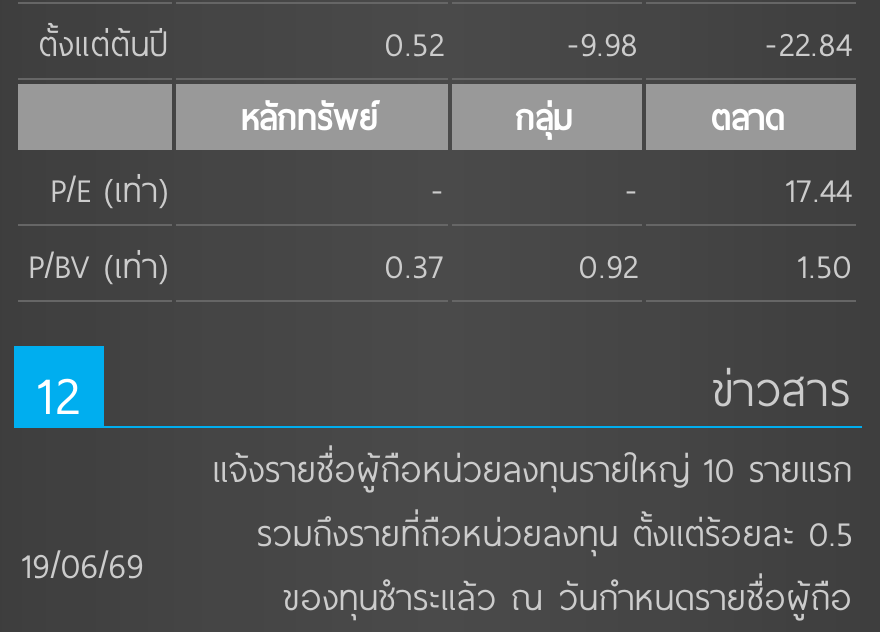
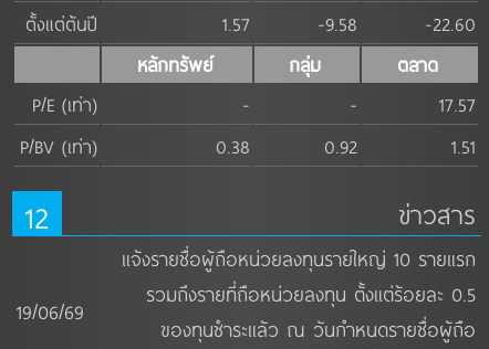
- 0.52
+ 1.57

- -9.98
+ -9.58

- -22.84
+ -22.60

- 17.44
+ 17.57

- 0.37
+ 0.38

- 1.50
+ 1.51
